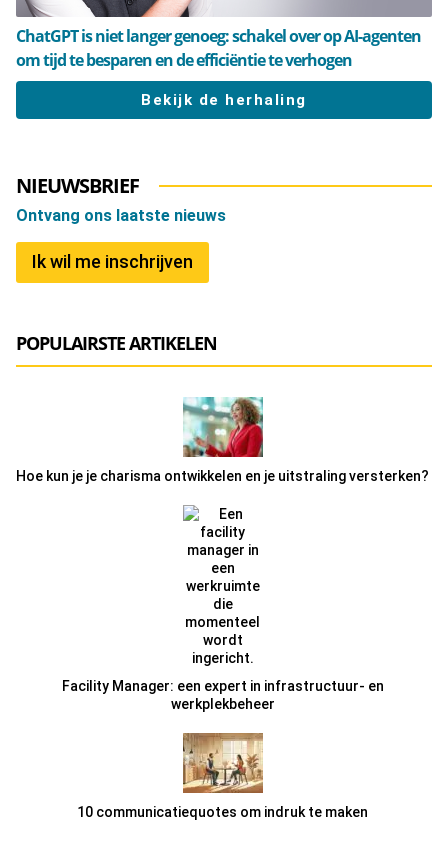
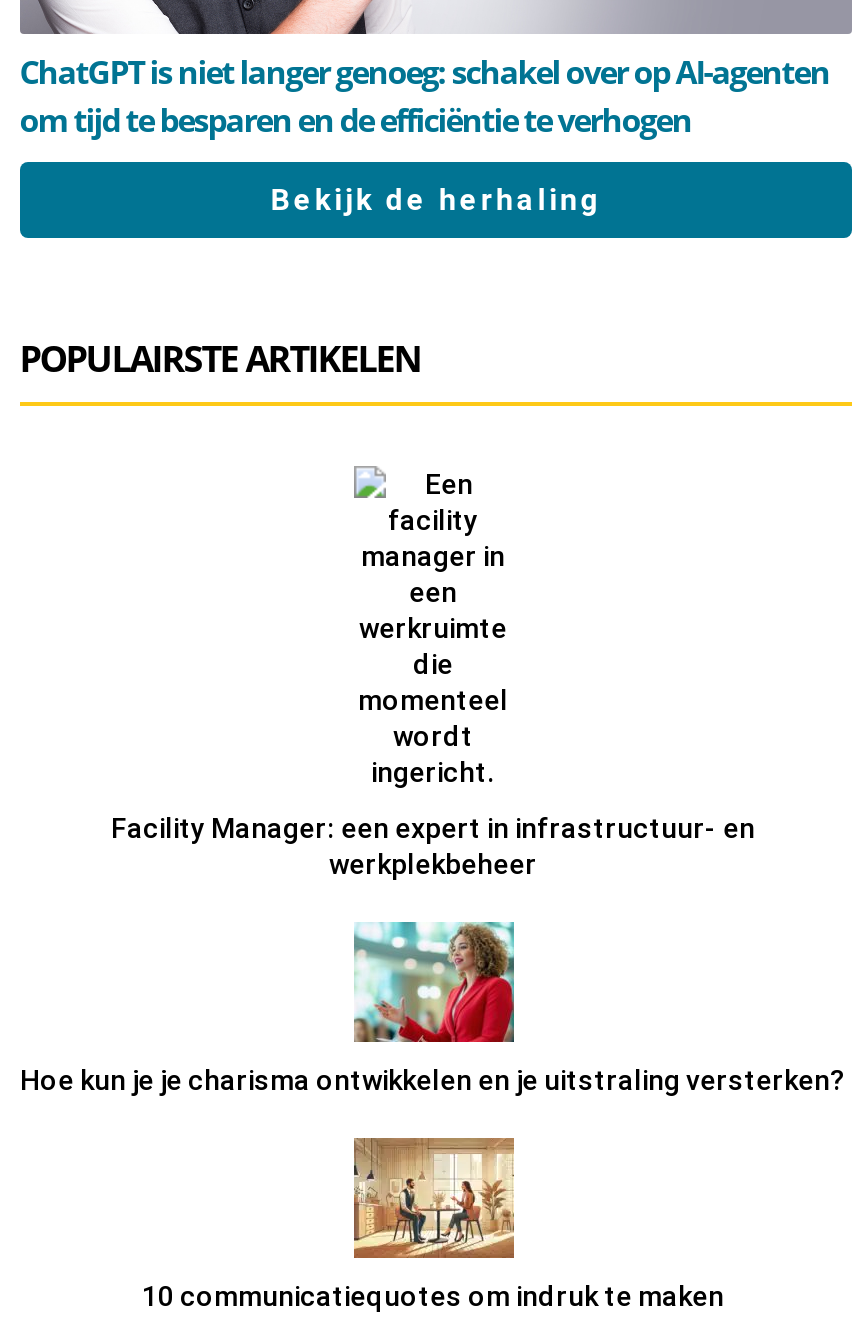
- NIEUWSBRIEF
- Ontvang ons laatste nieuws
- Ik wil me inschrijven

moved down: [image] | Hoe kun je je charisma ontwikkelen en je uitstraling versterken?

moved up: Facility Manager: een expert in infrastructuur- en | werkplekbeheer
